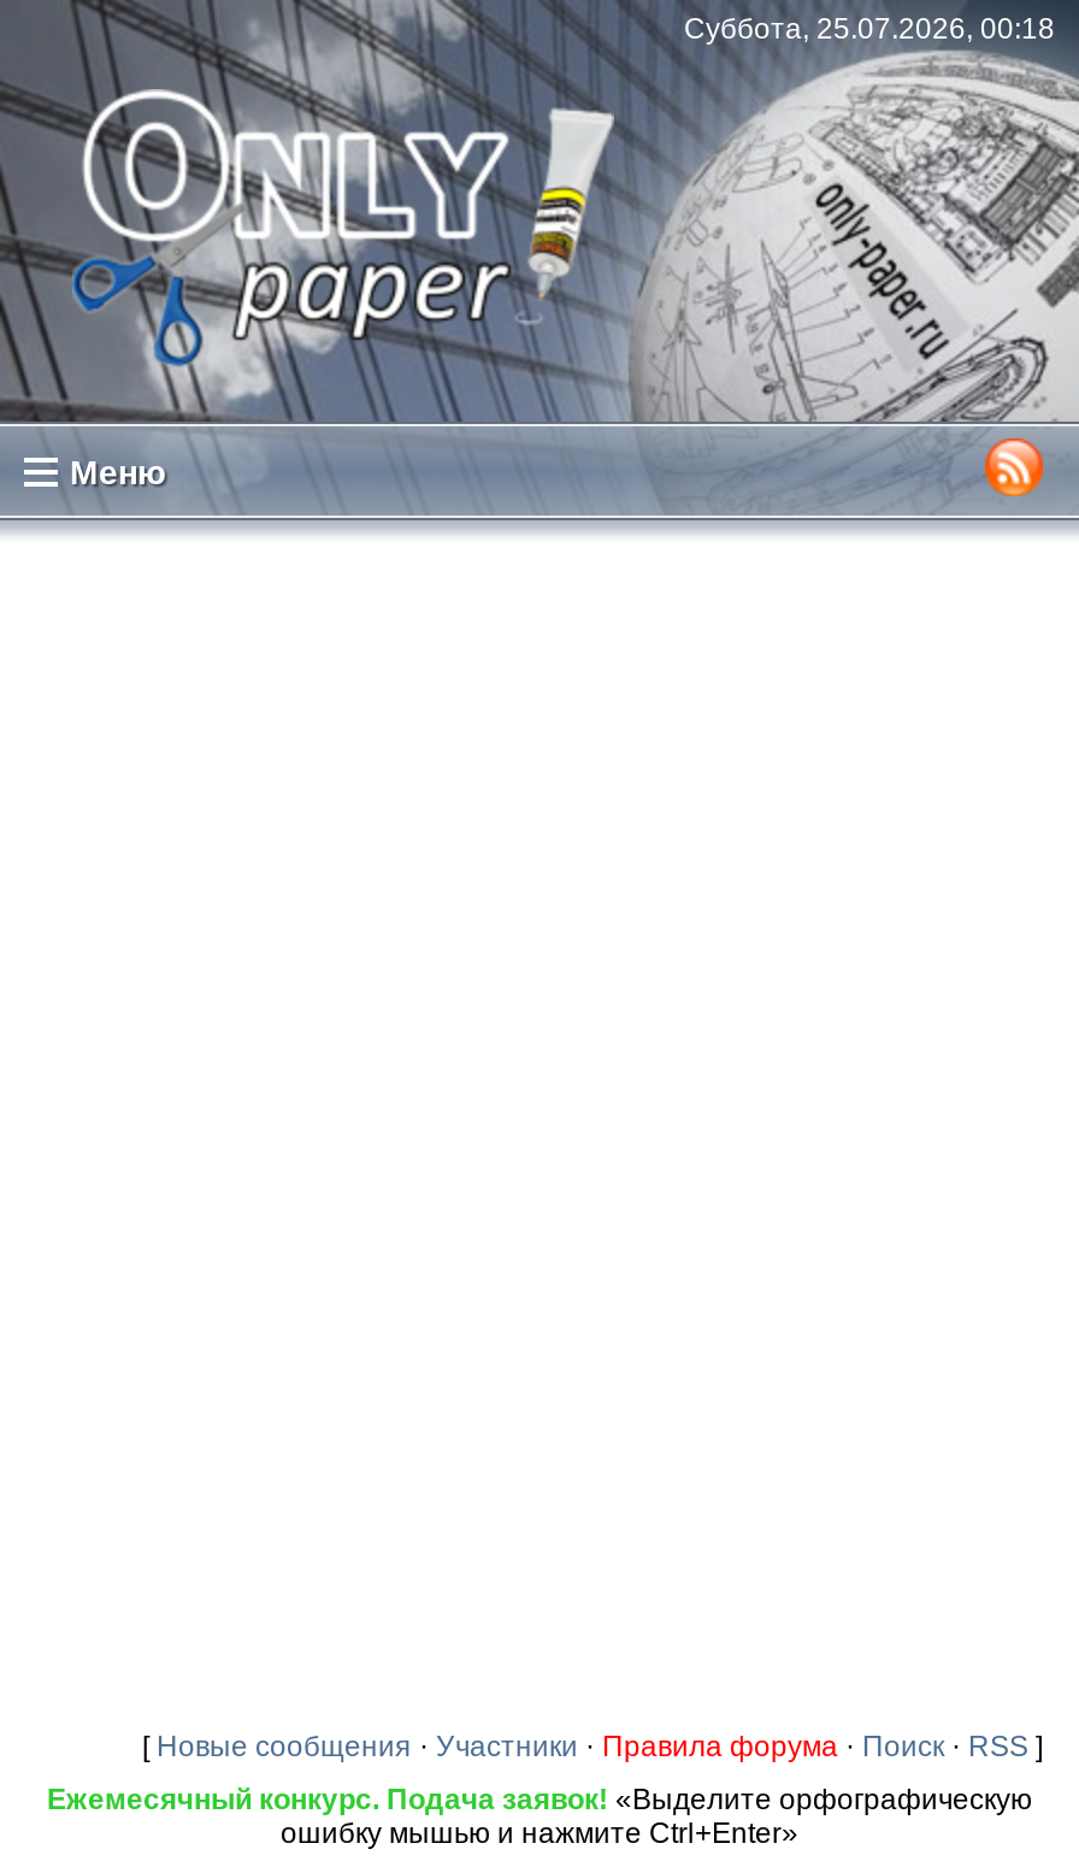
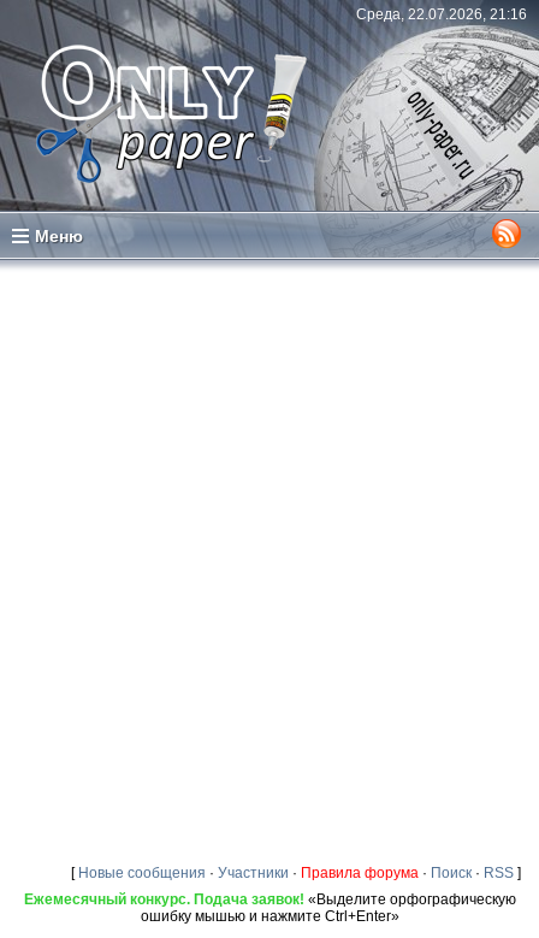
- Суббота, 25.07.2026, 00:18
+ Среда, 22.07.2026, 21:16
